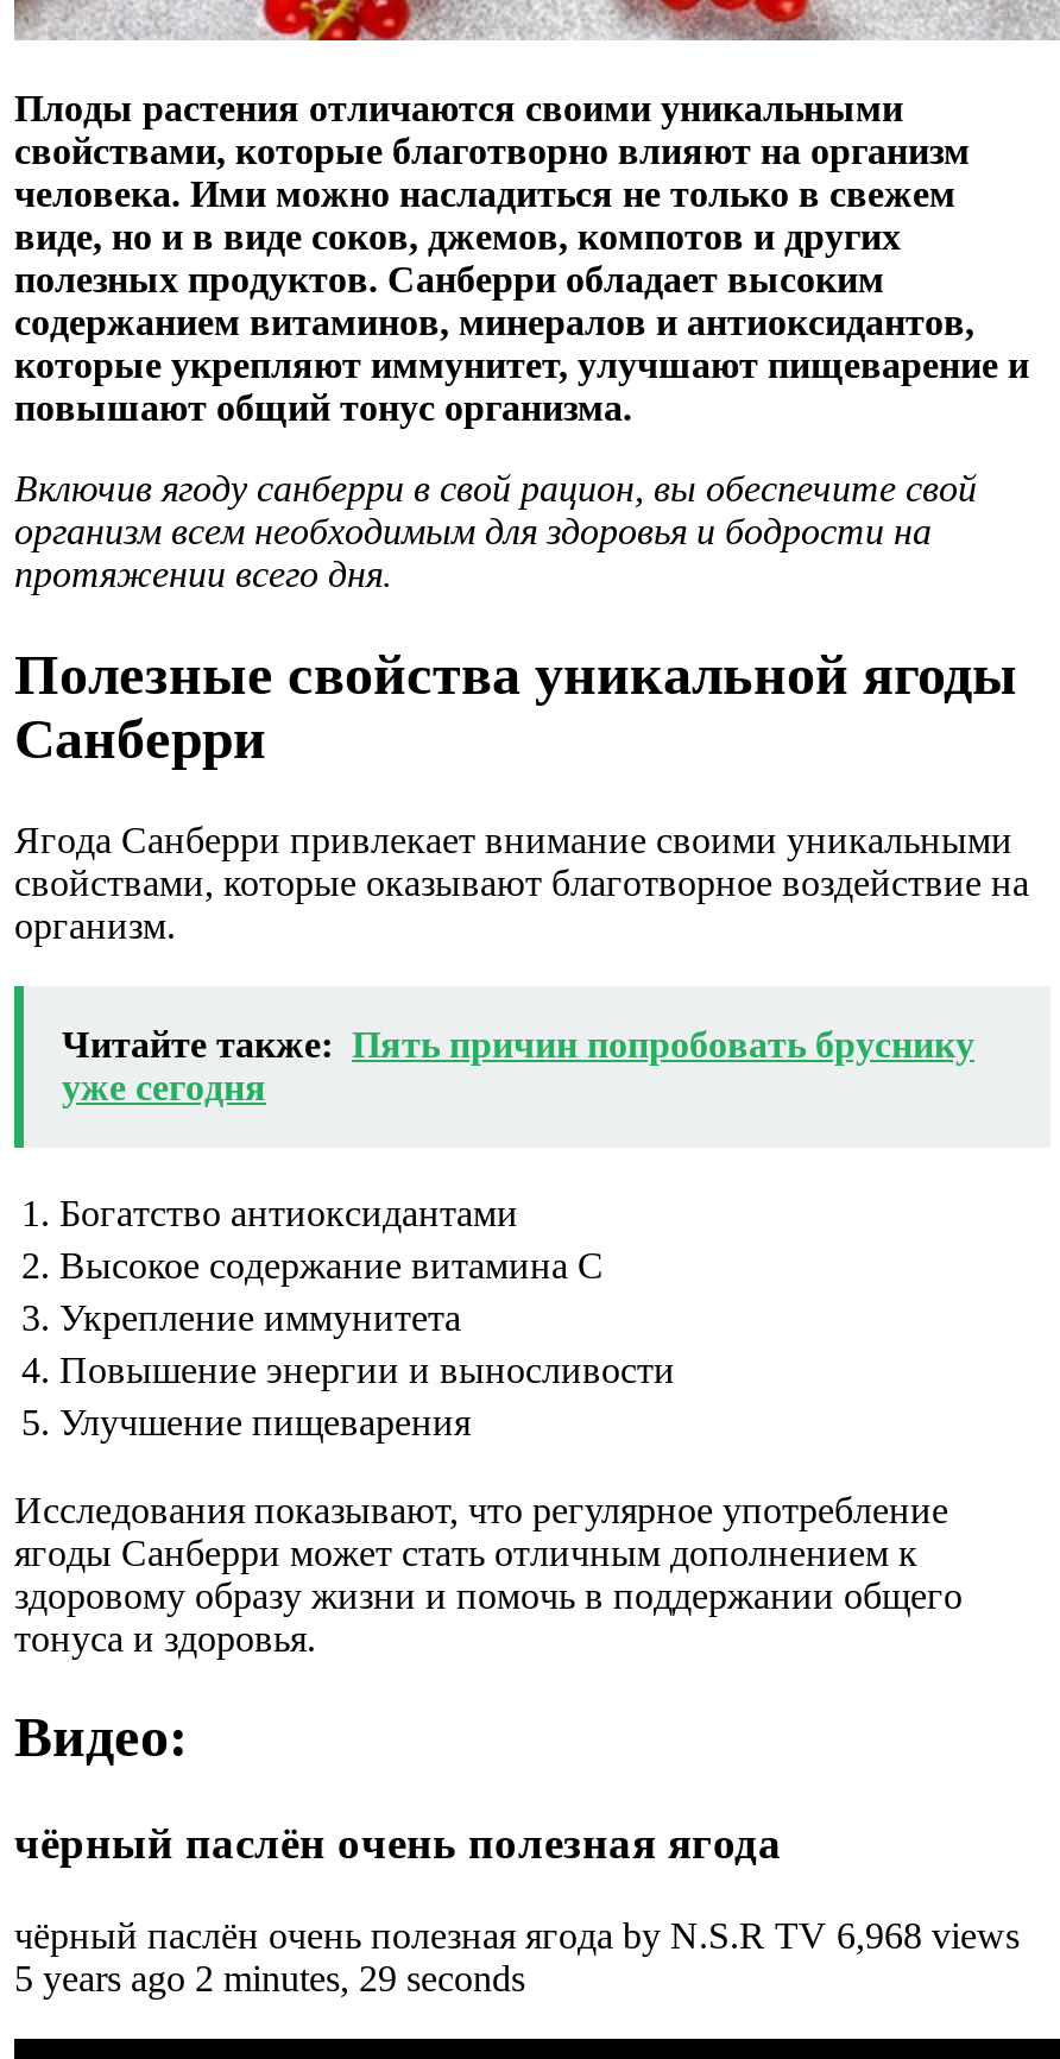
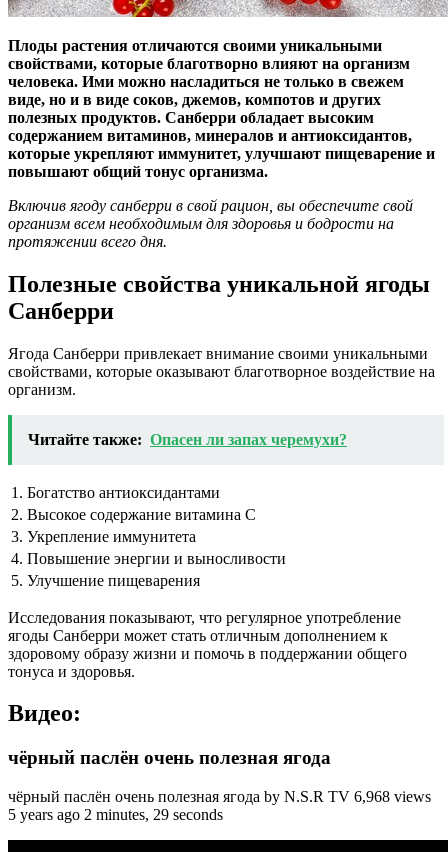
- Читайте также: Пять причин попробовать бруснику
- уже сегодня
+ Читайте также: Опасен ли запах черемухи?
